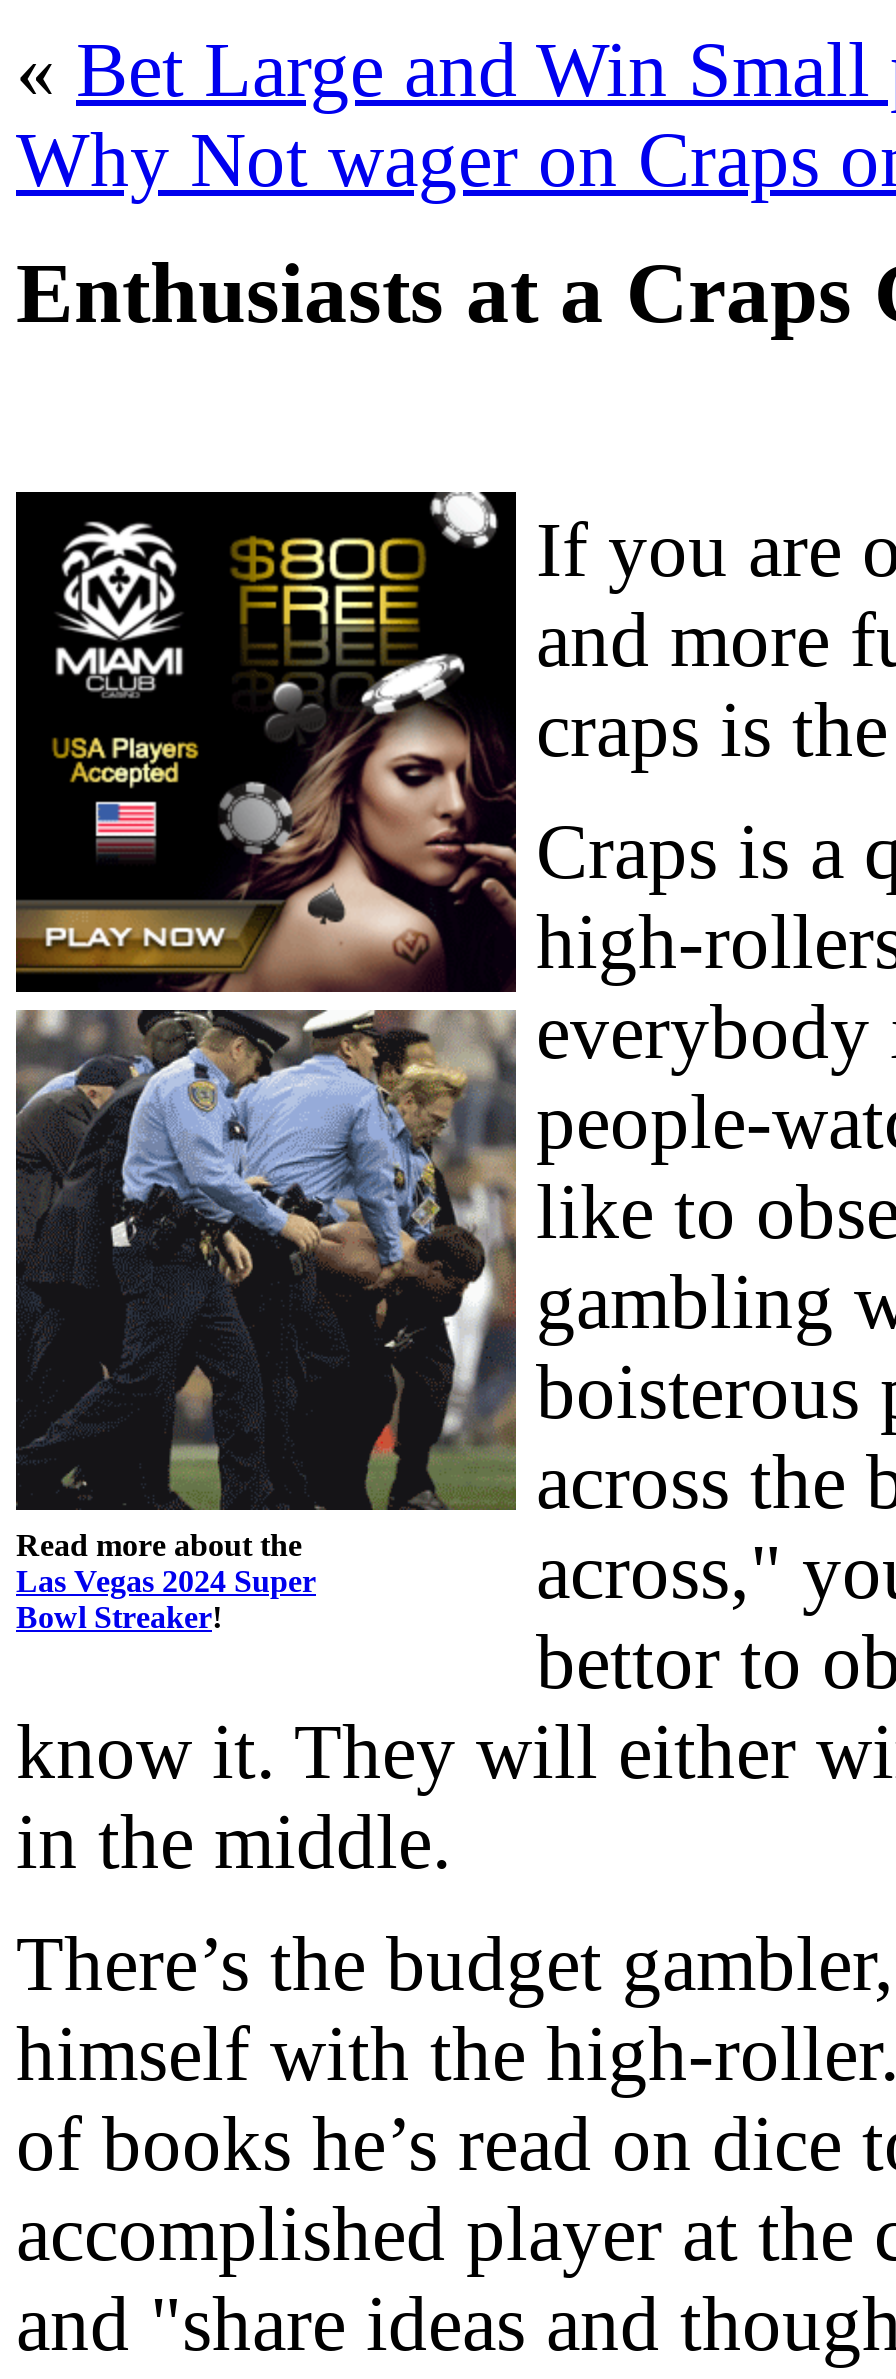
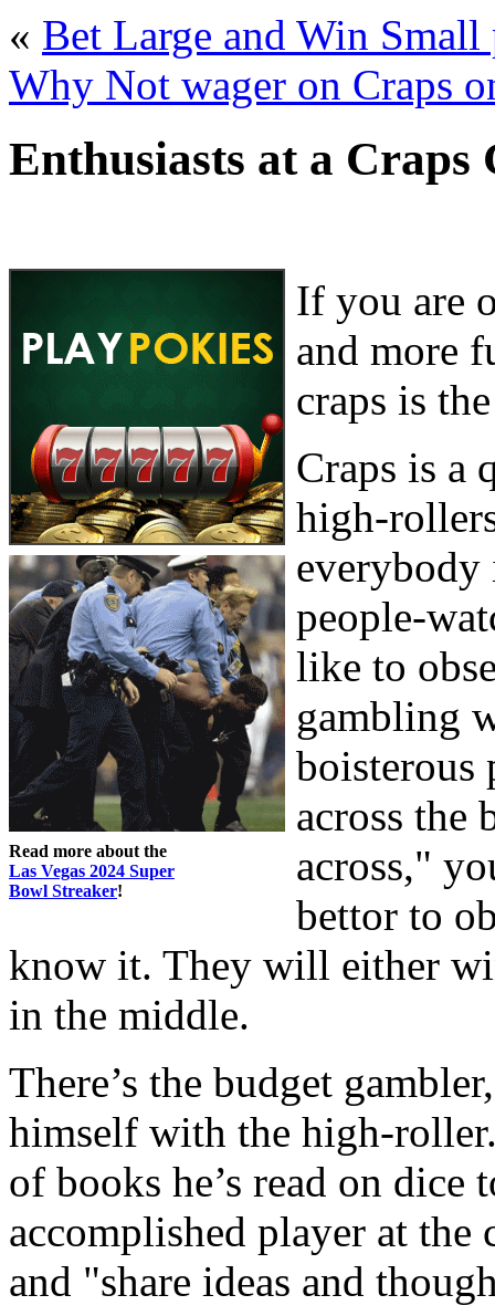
- [image]
+ [image]
